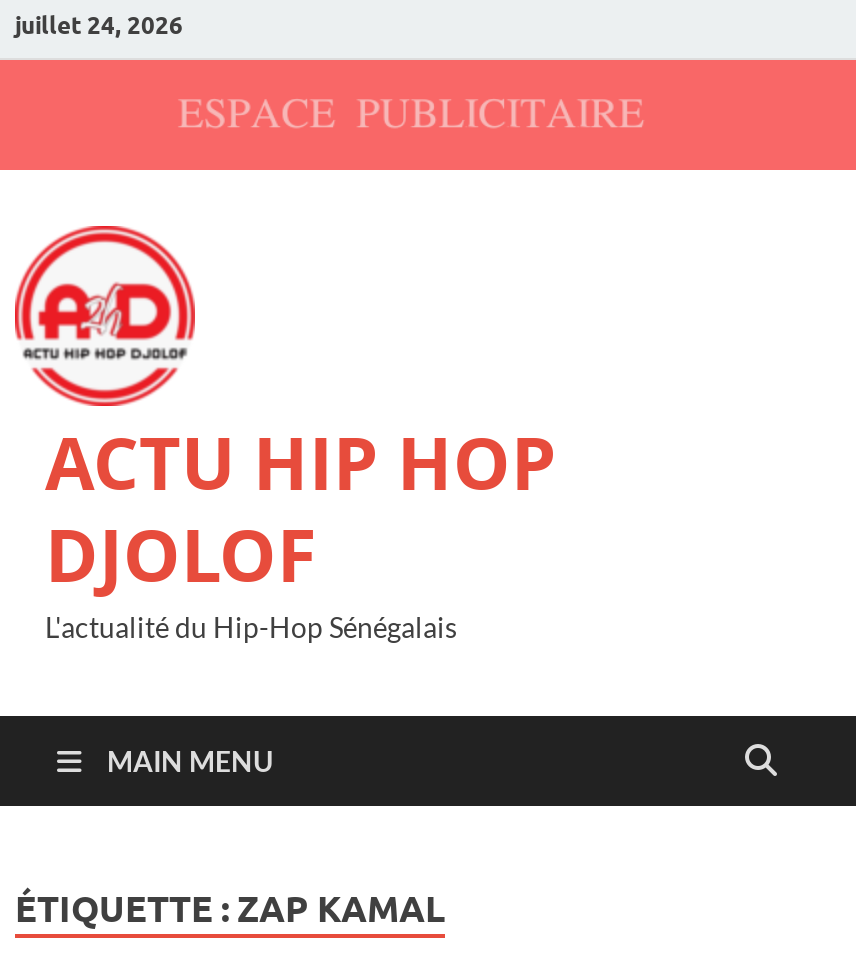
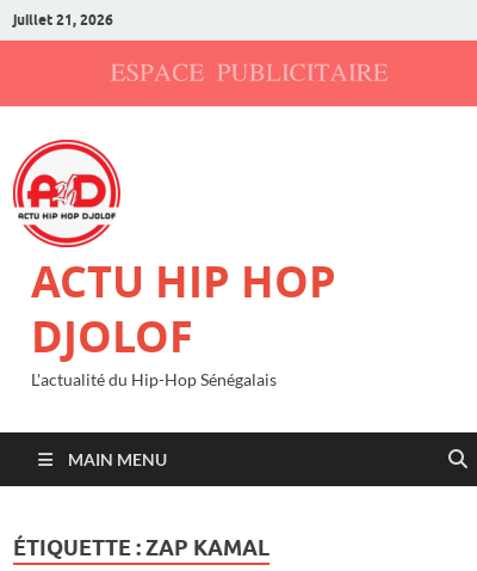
- juillet 24, 2026
+ juillet 21, 2026
